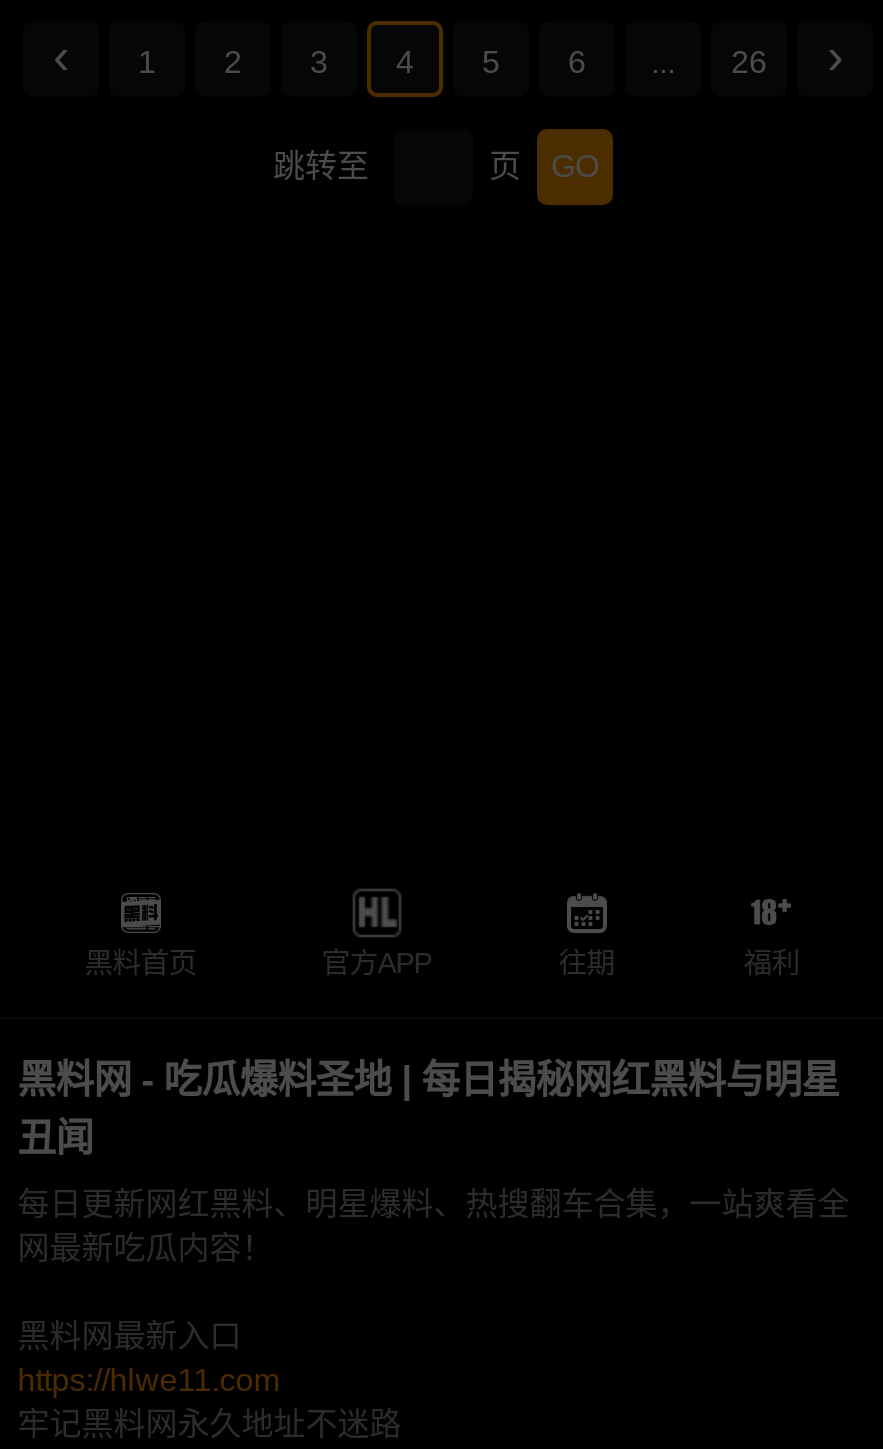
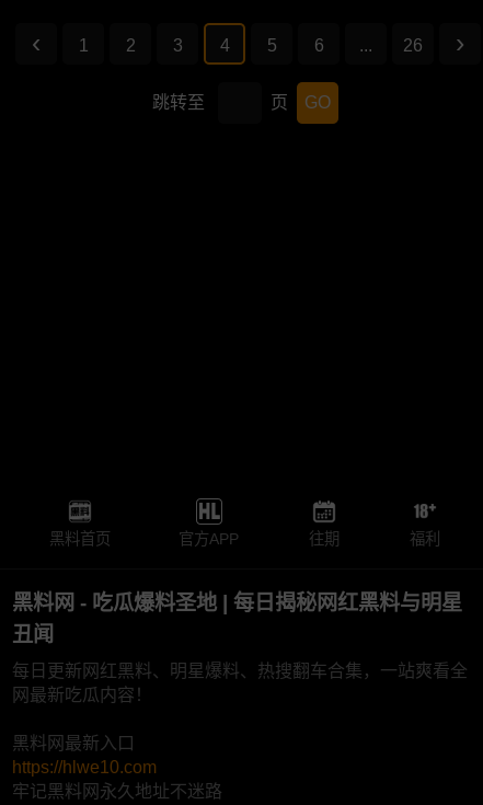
- https://hlwe11.com
+ https://hlwe10.com
